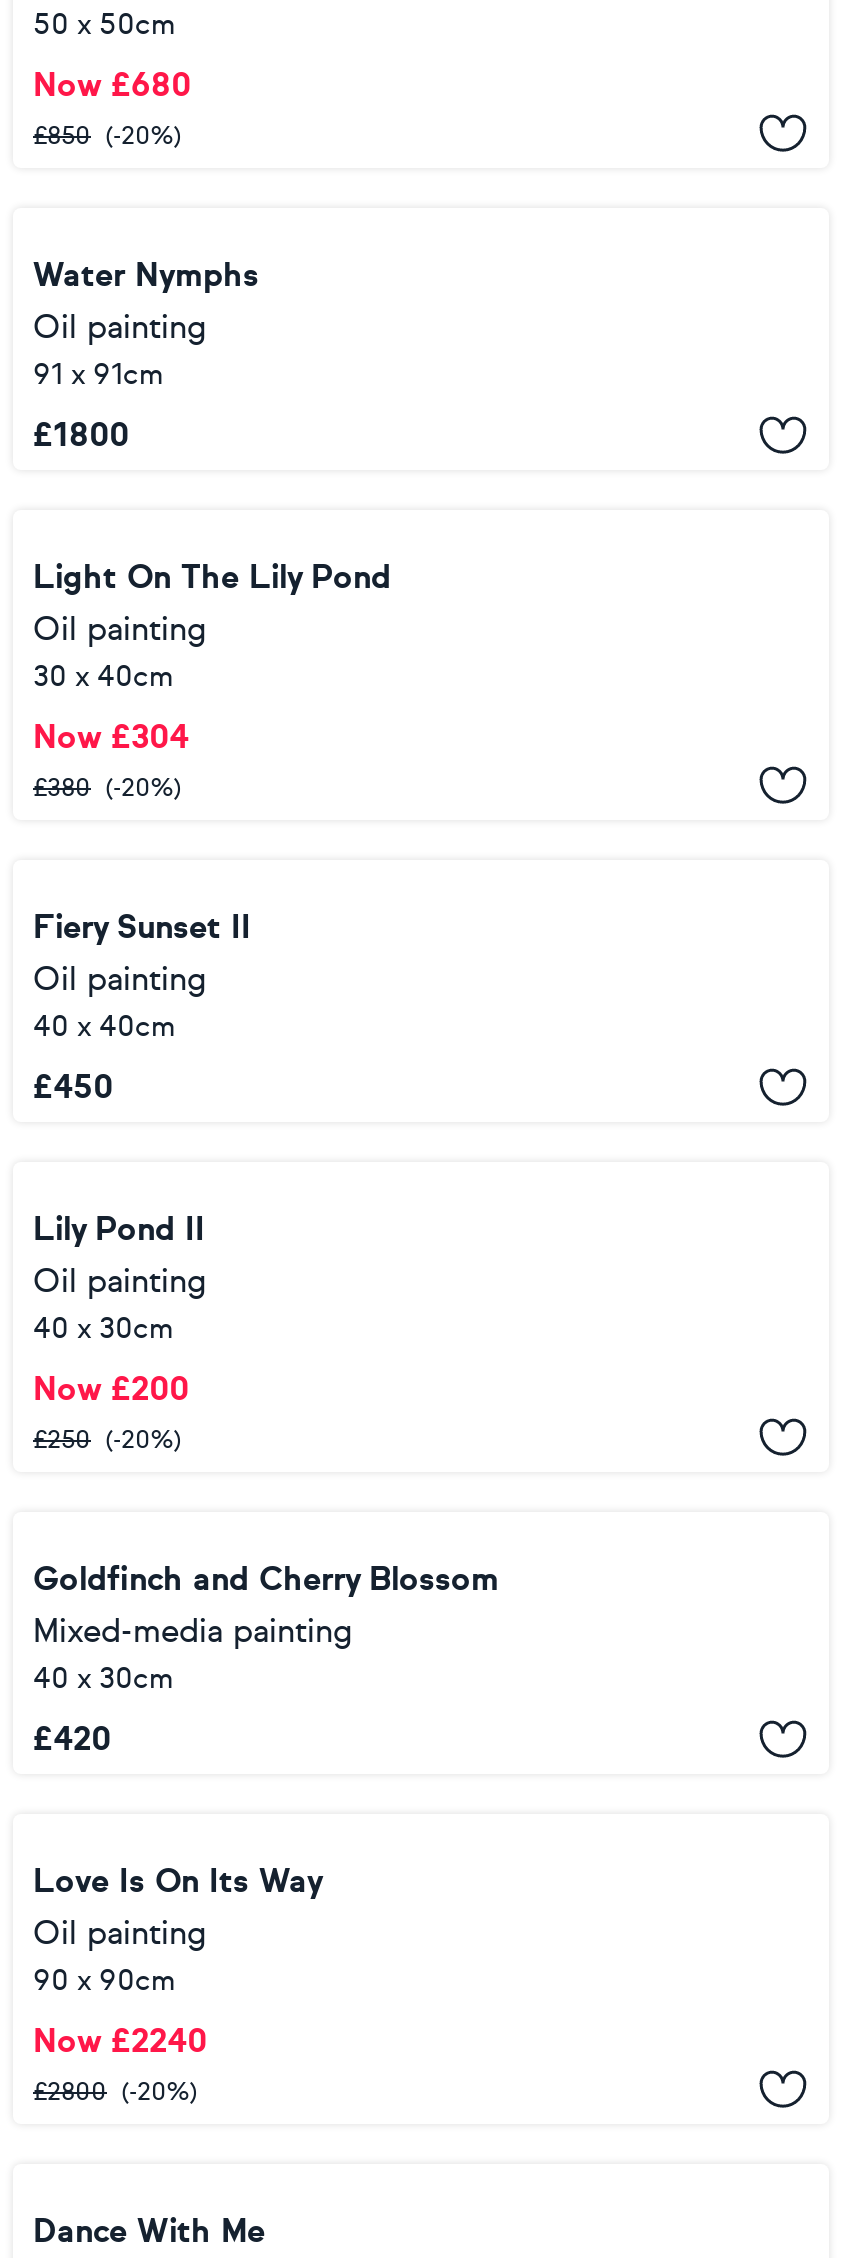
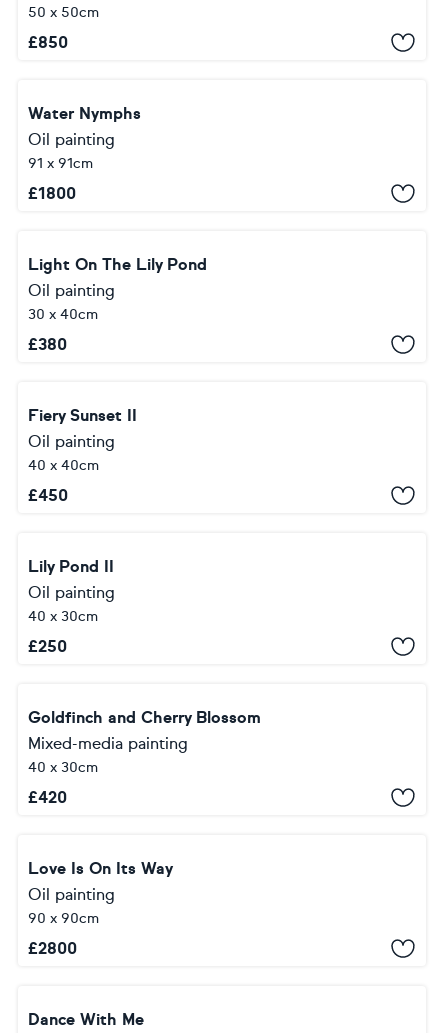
- Now £680
- £850 (-20%)
+ £850

- Now £304
- £380 (-20%)
+ £380

- Now £200
- £250 (-20%)
+ £250

- Now £2240
- £2800 (-20%)
+ £2800
